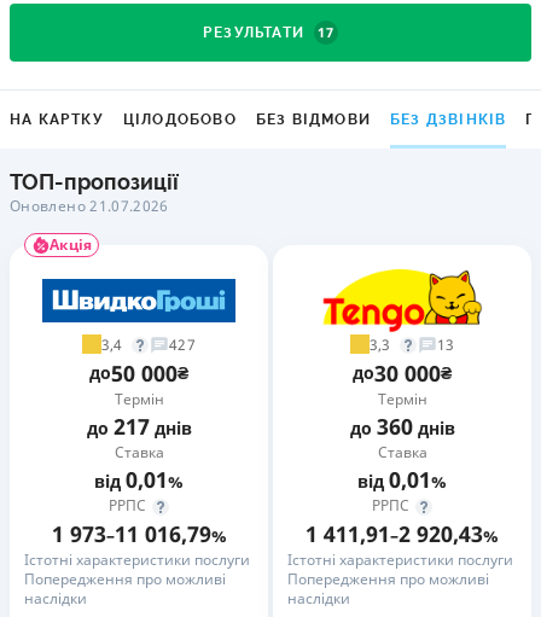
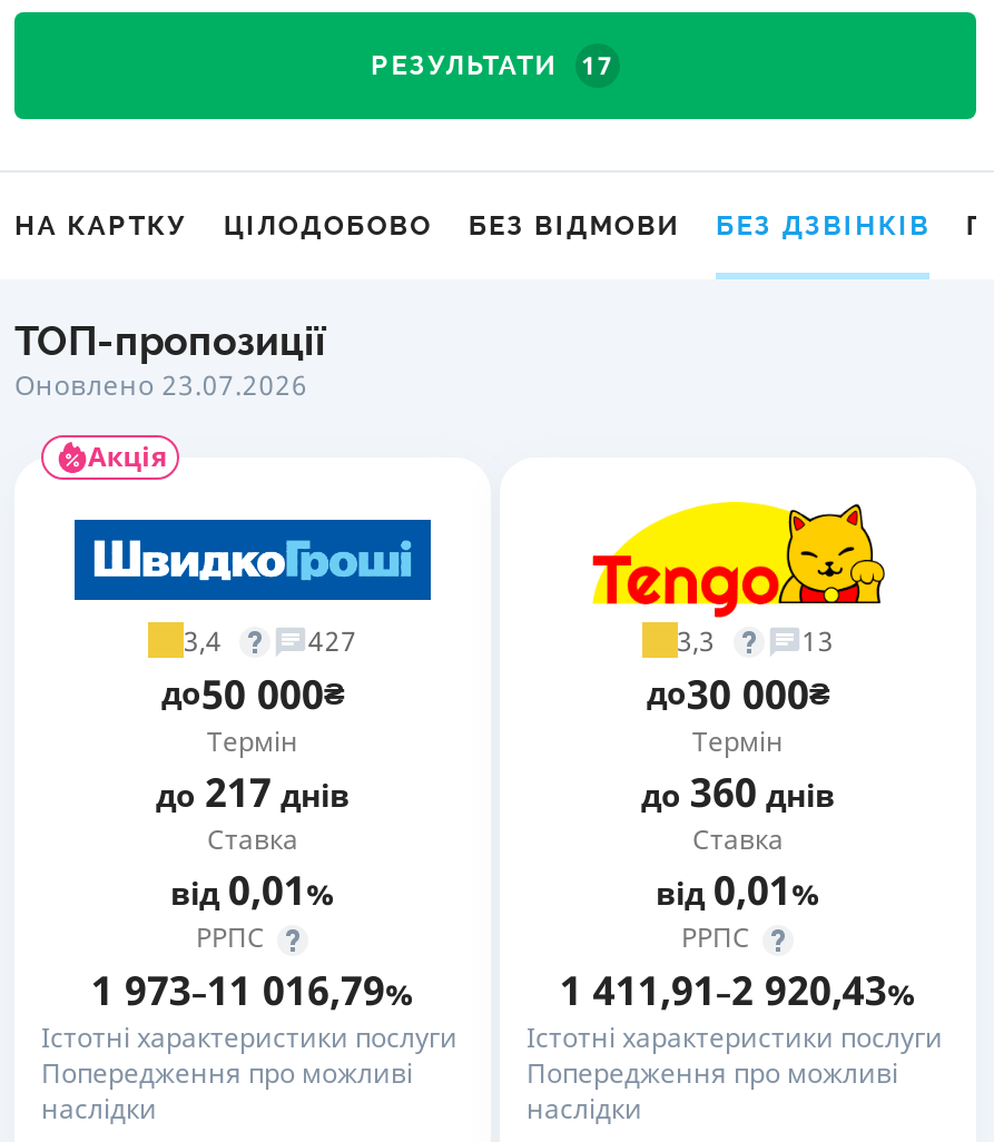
- Оновлено 21.07.2026
+ Оновлено 23.07.2026
